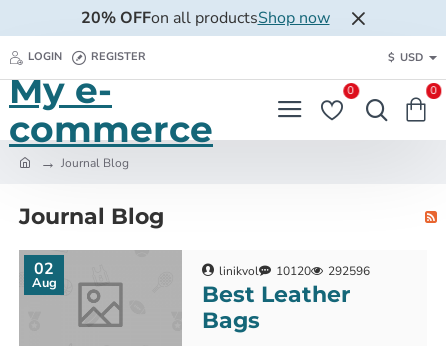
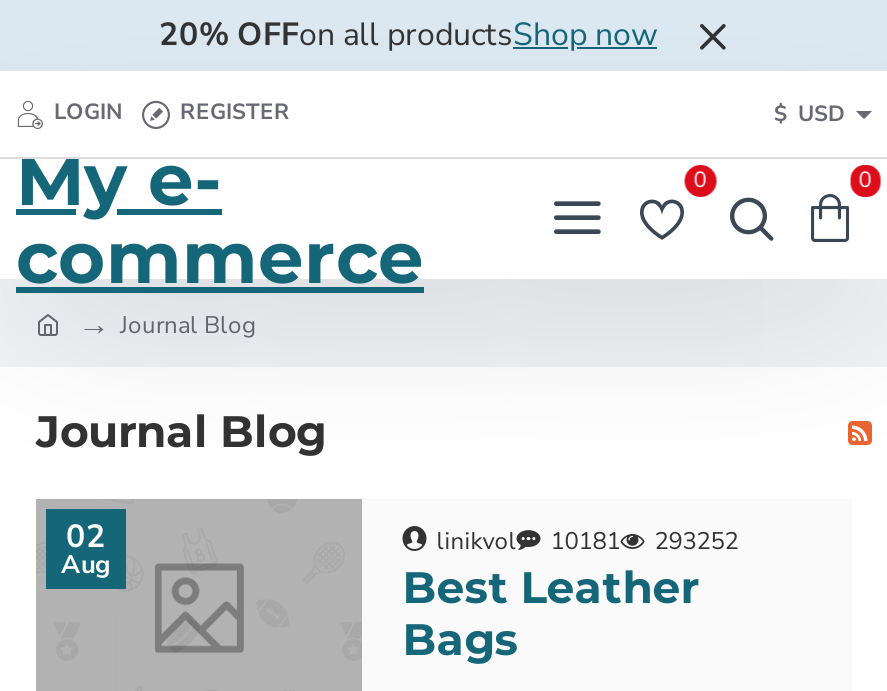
- 10120
+ 10181

- 292596
+ 293252
